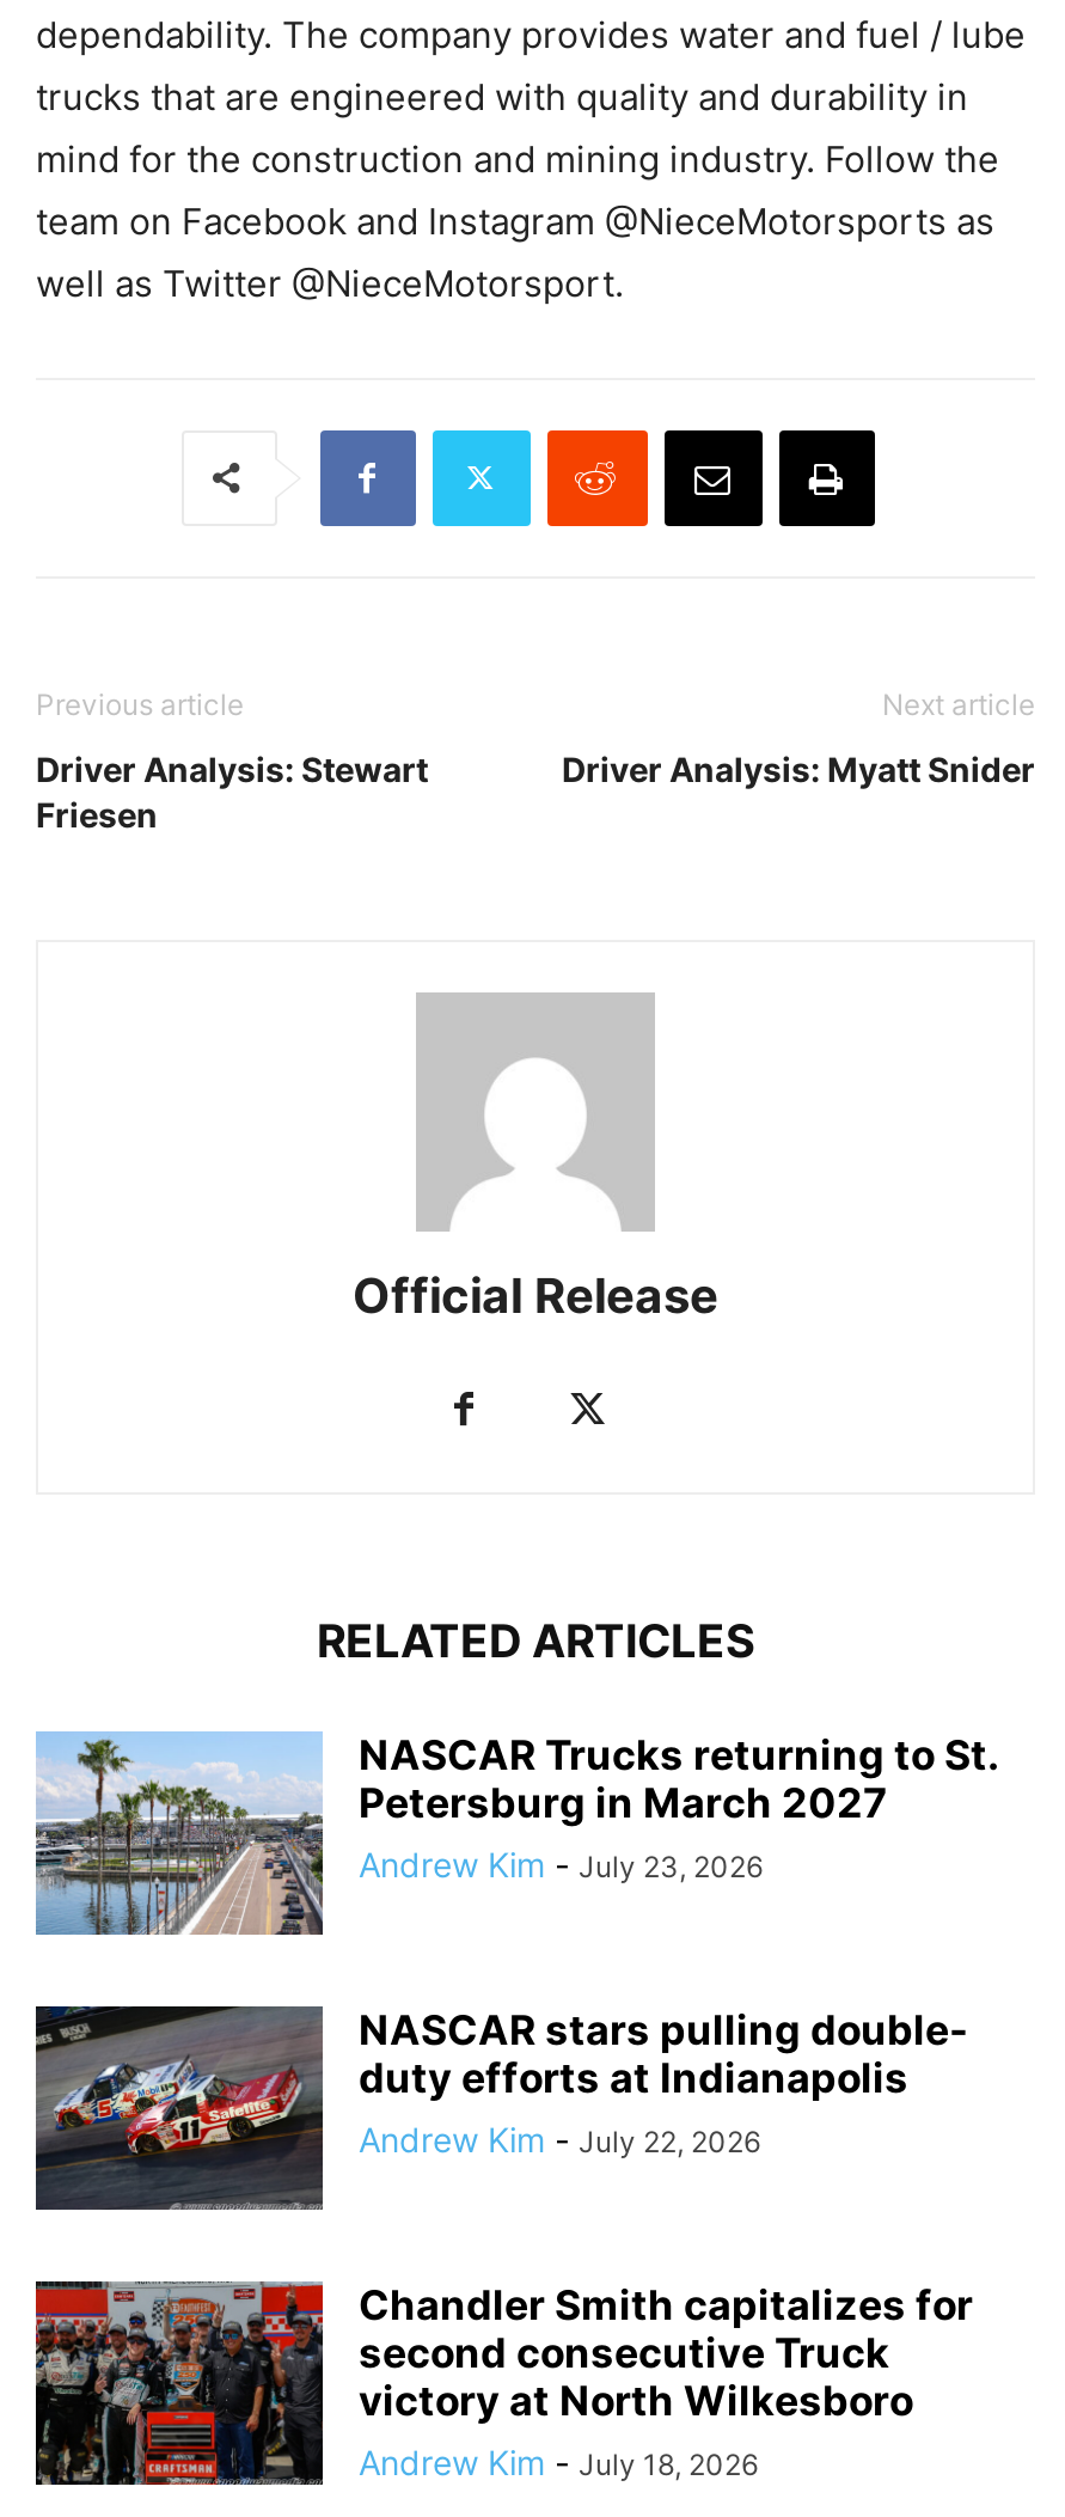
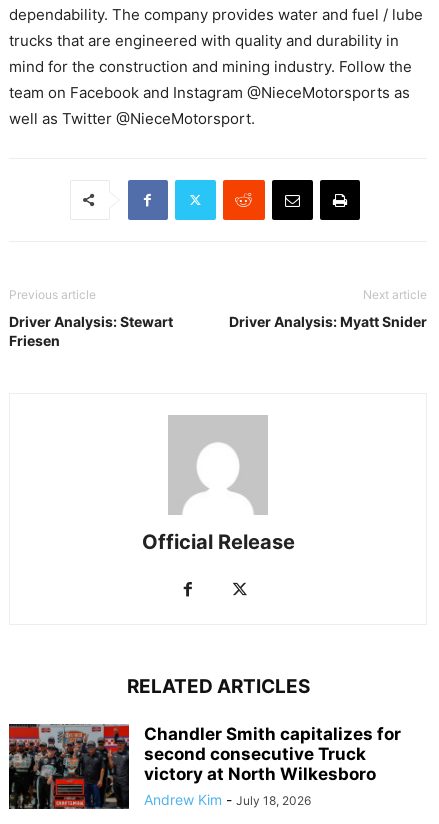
- [image]
- NASCAR Trucks returning to St.
- Petersburg in March 2027
- Andrew Kim - July 23, 2026

- [image]
- NASCAR stars pulling double-
- duty efforts at Indianapolis
- Andrew Kim - July 22, 2026
